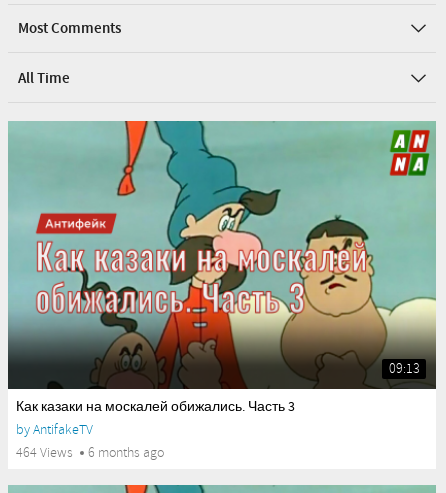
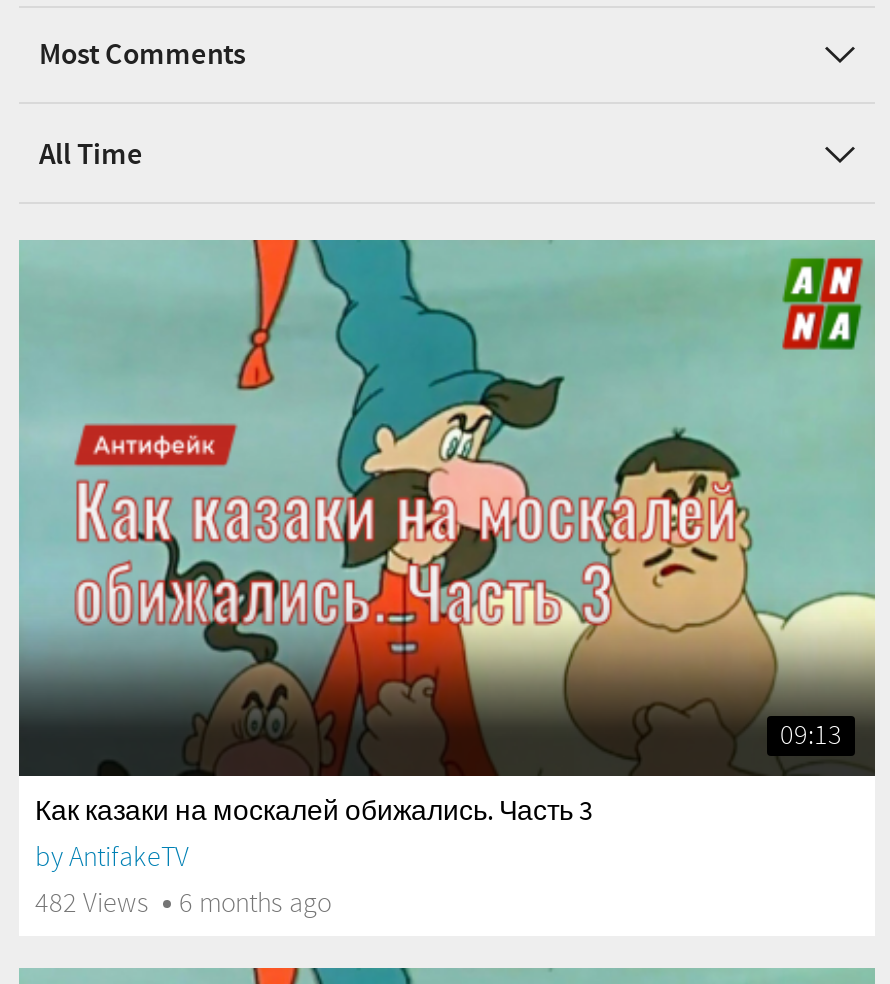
- 464 Views 6 months ago
+ 482 Views 6 months ago
